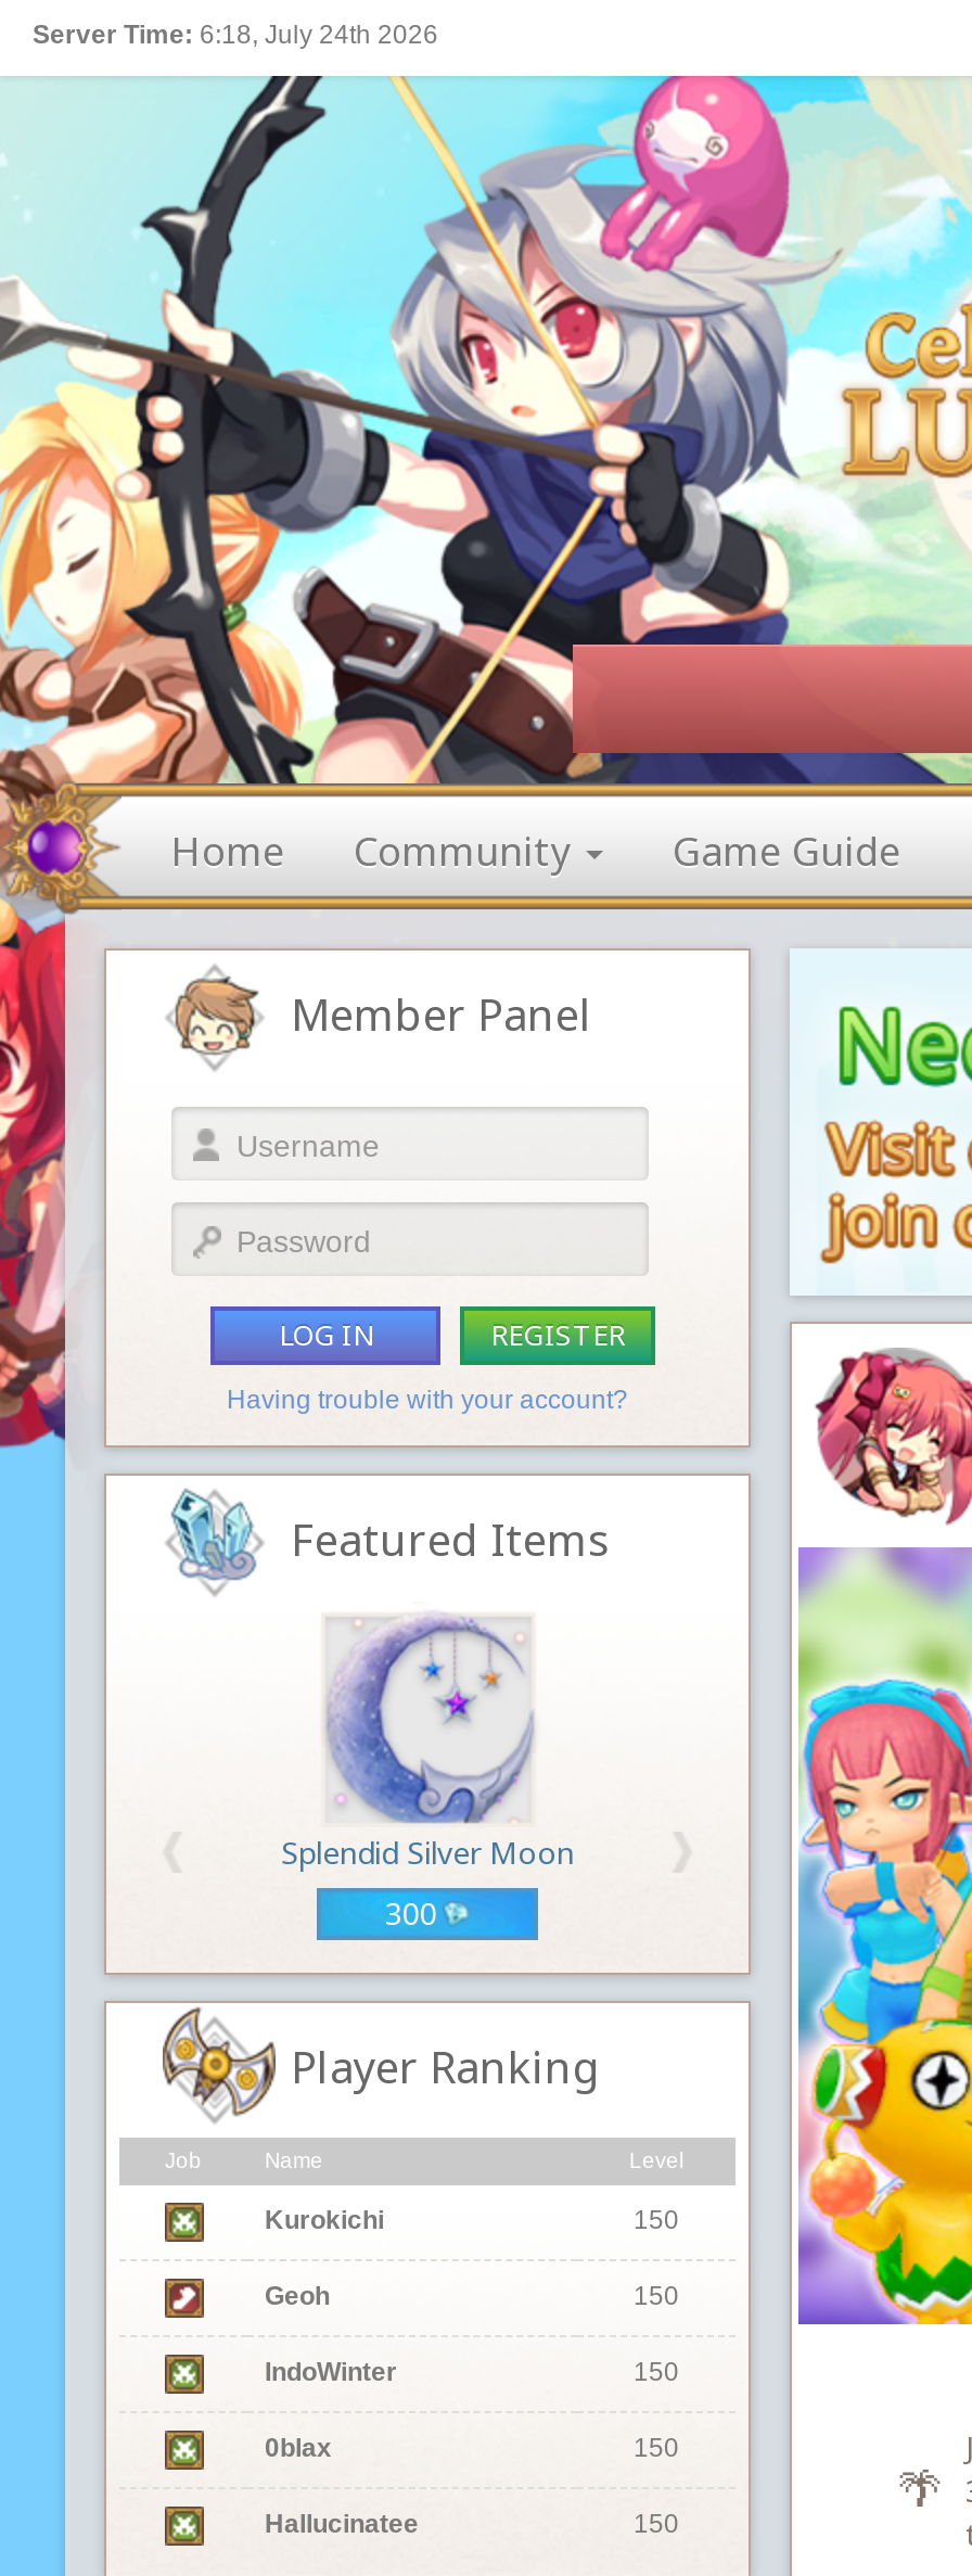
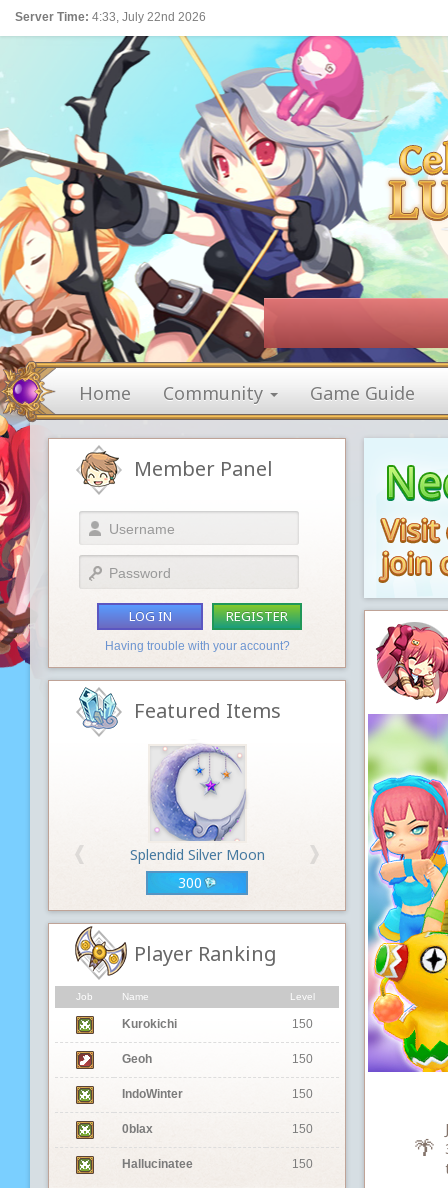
- Server Time: 6:18, July 24th 2026
+ Server Time: 4:33, July 22nd 2026
